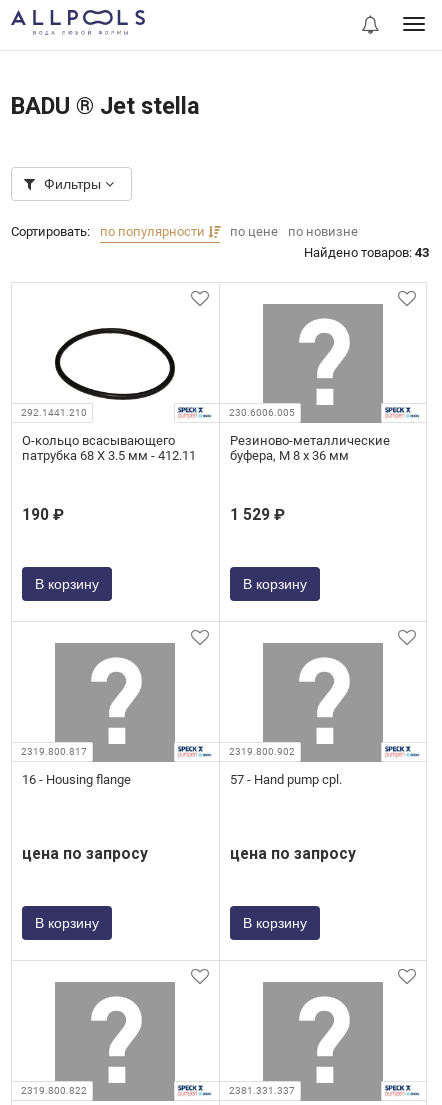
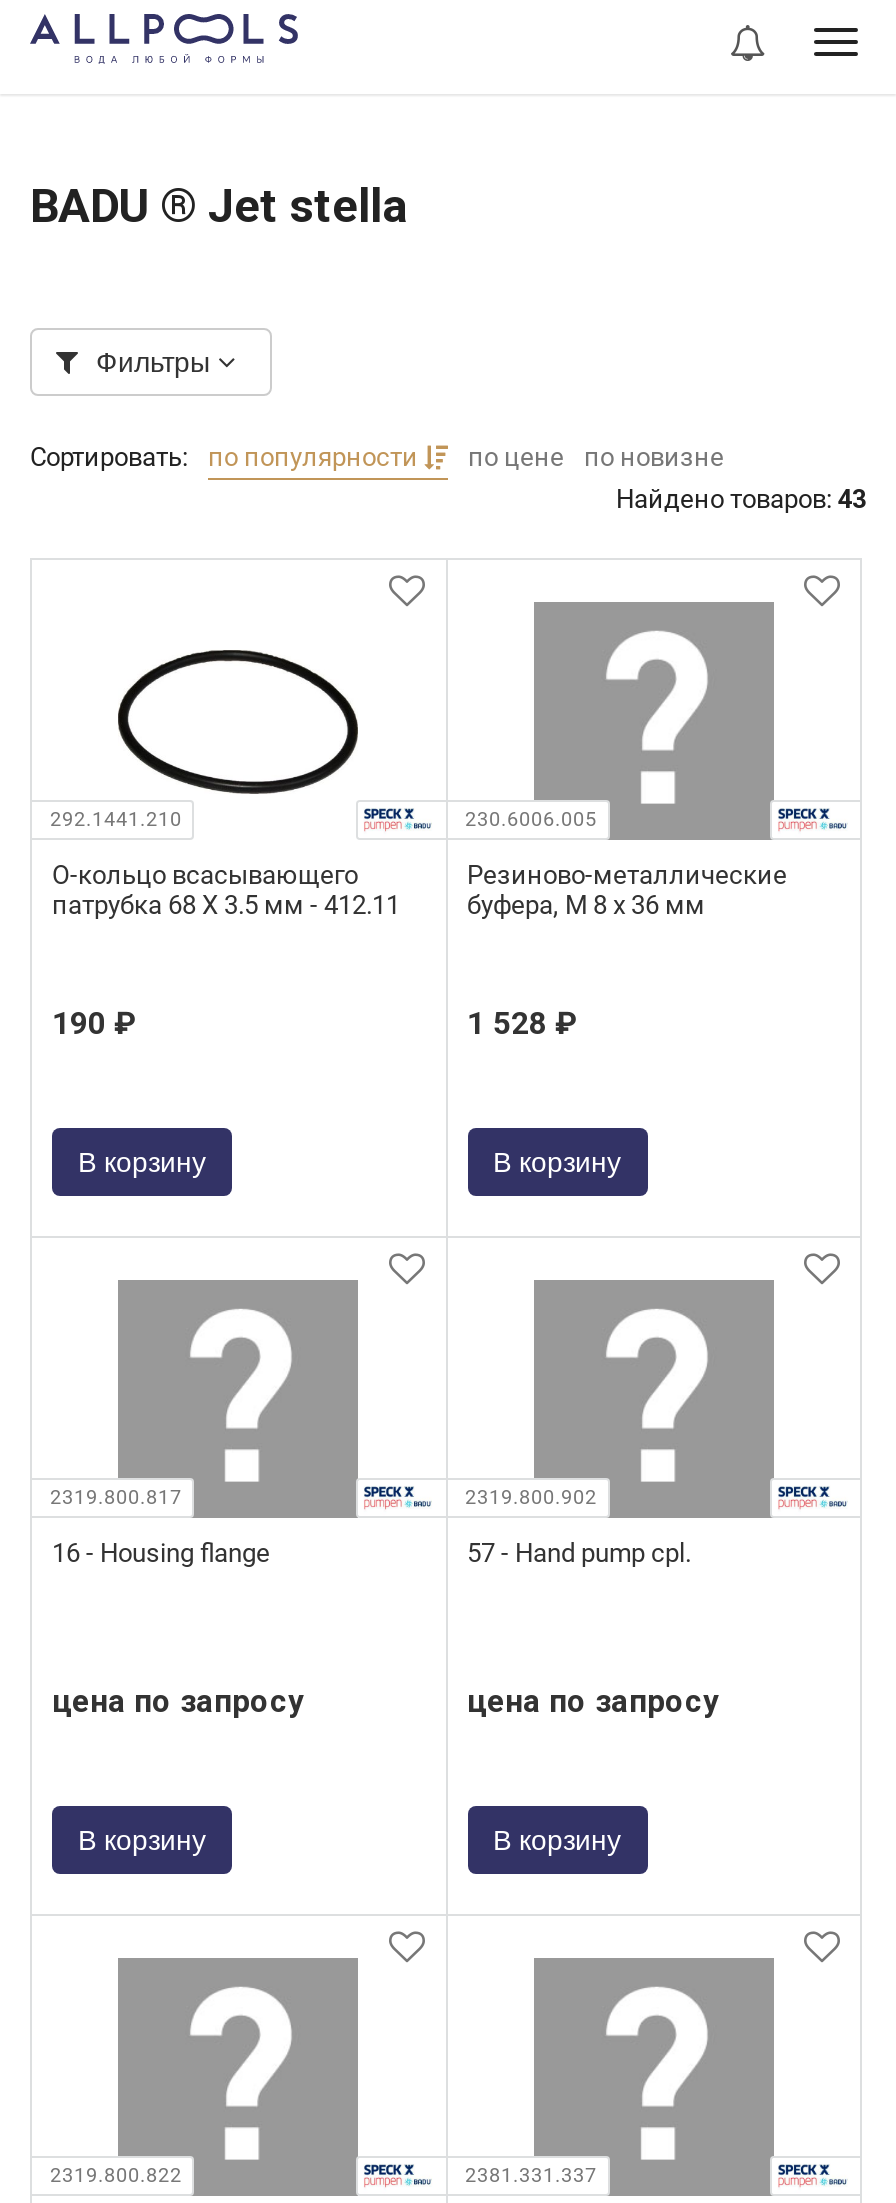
- 1 529 ₽
+ 1 528 ₽
